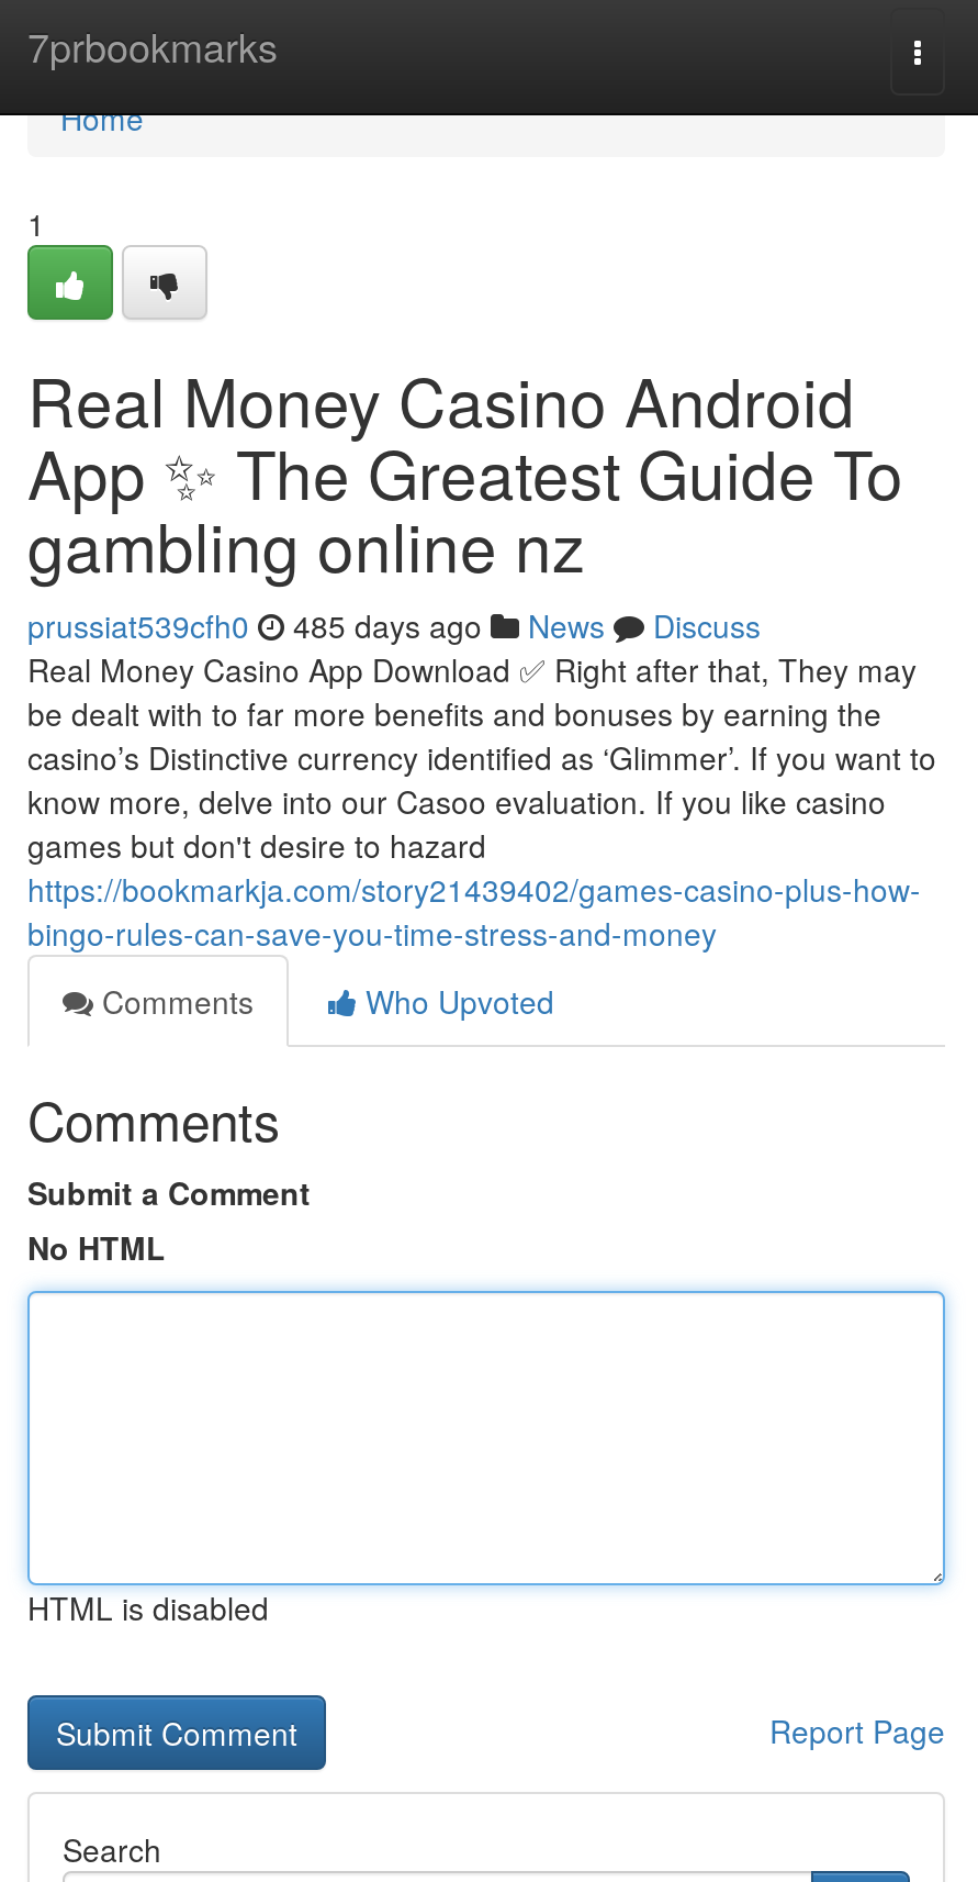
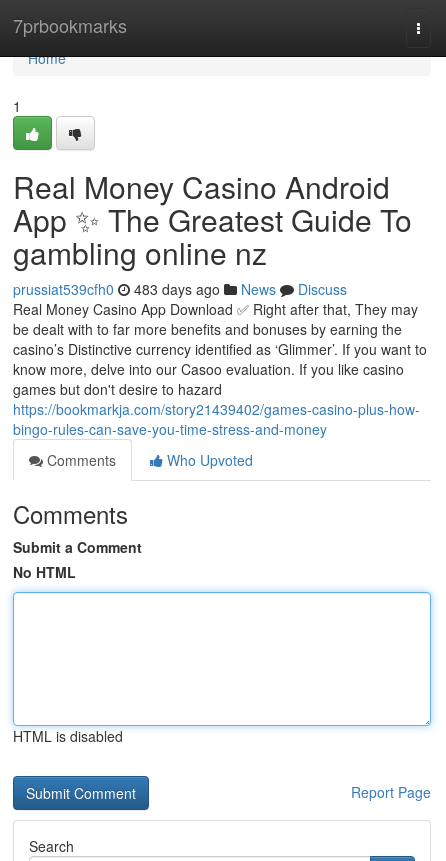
- prussiat539cfh0 485 days ago News Discuss
+ prussiat539cfh0 483 days ago News Discuss
